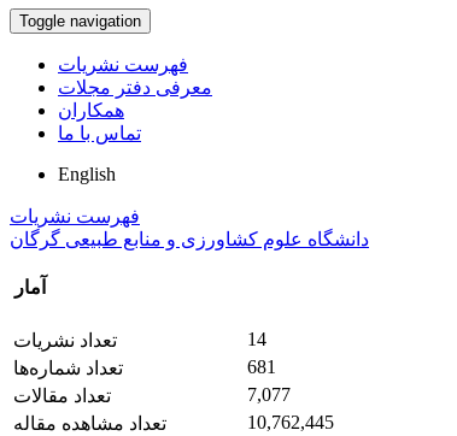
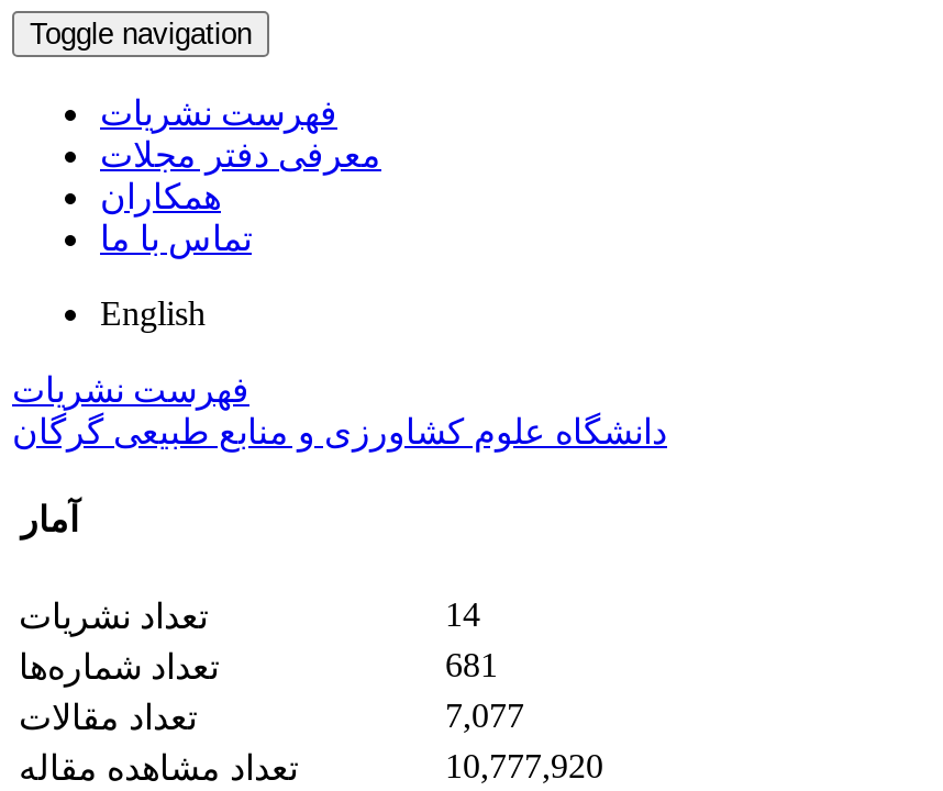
- 10,762,445
+ 10,777,920
